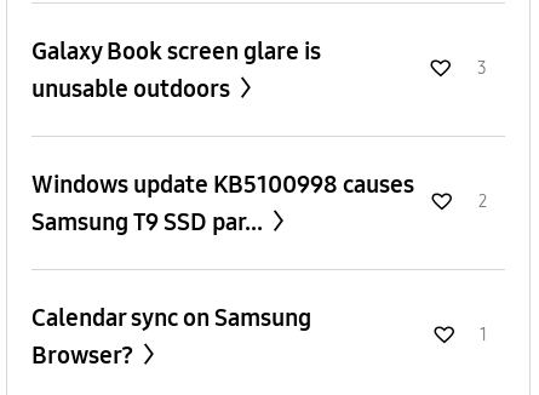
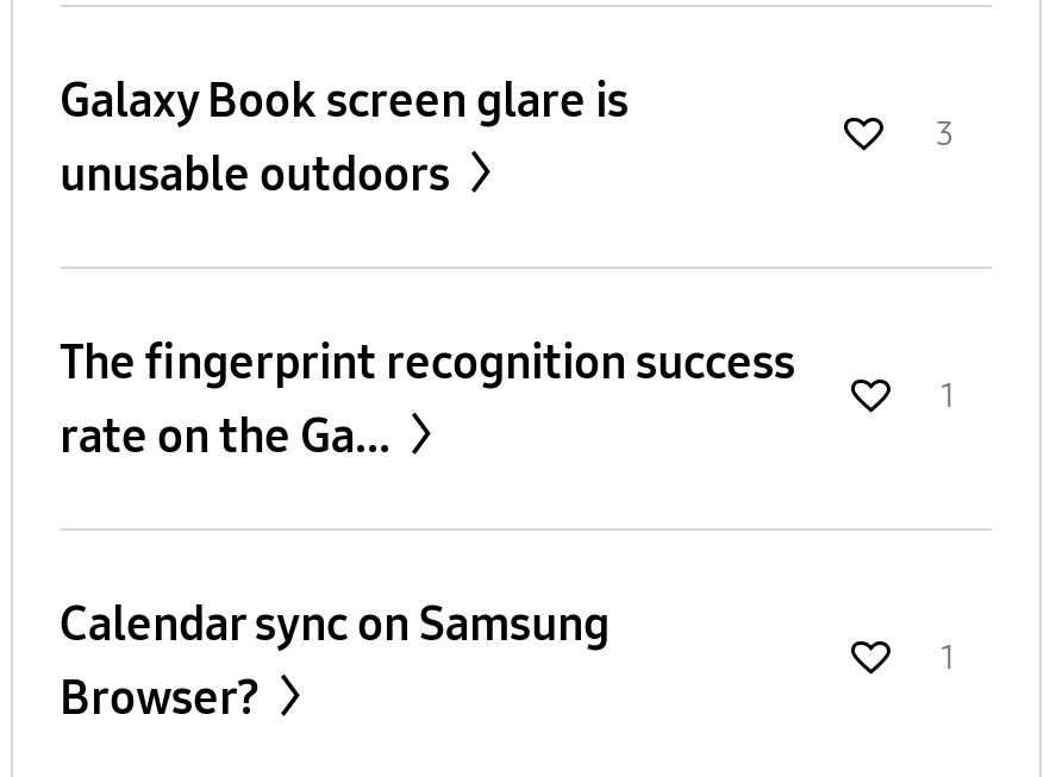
- Windows update KB5100998 causes
- Samsung T9 SSD par...
+ The fingerprint recognition success
+ rate on the Ga...

- 2
+ 1
